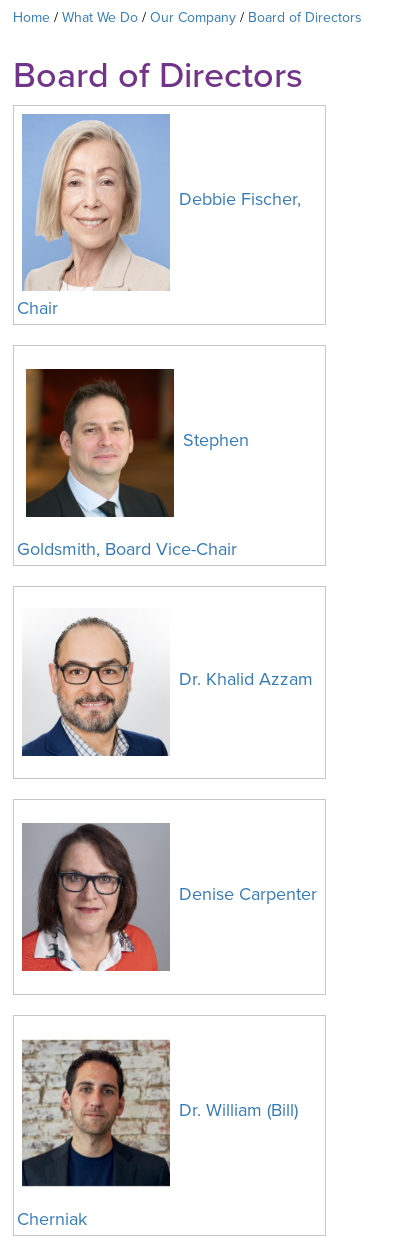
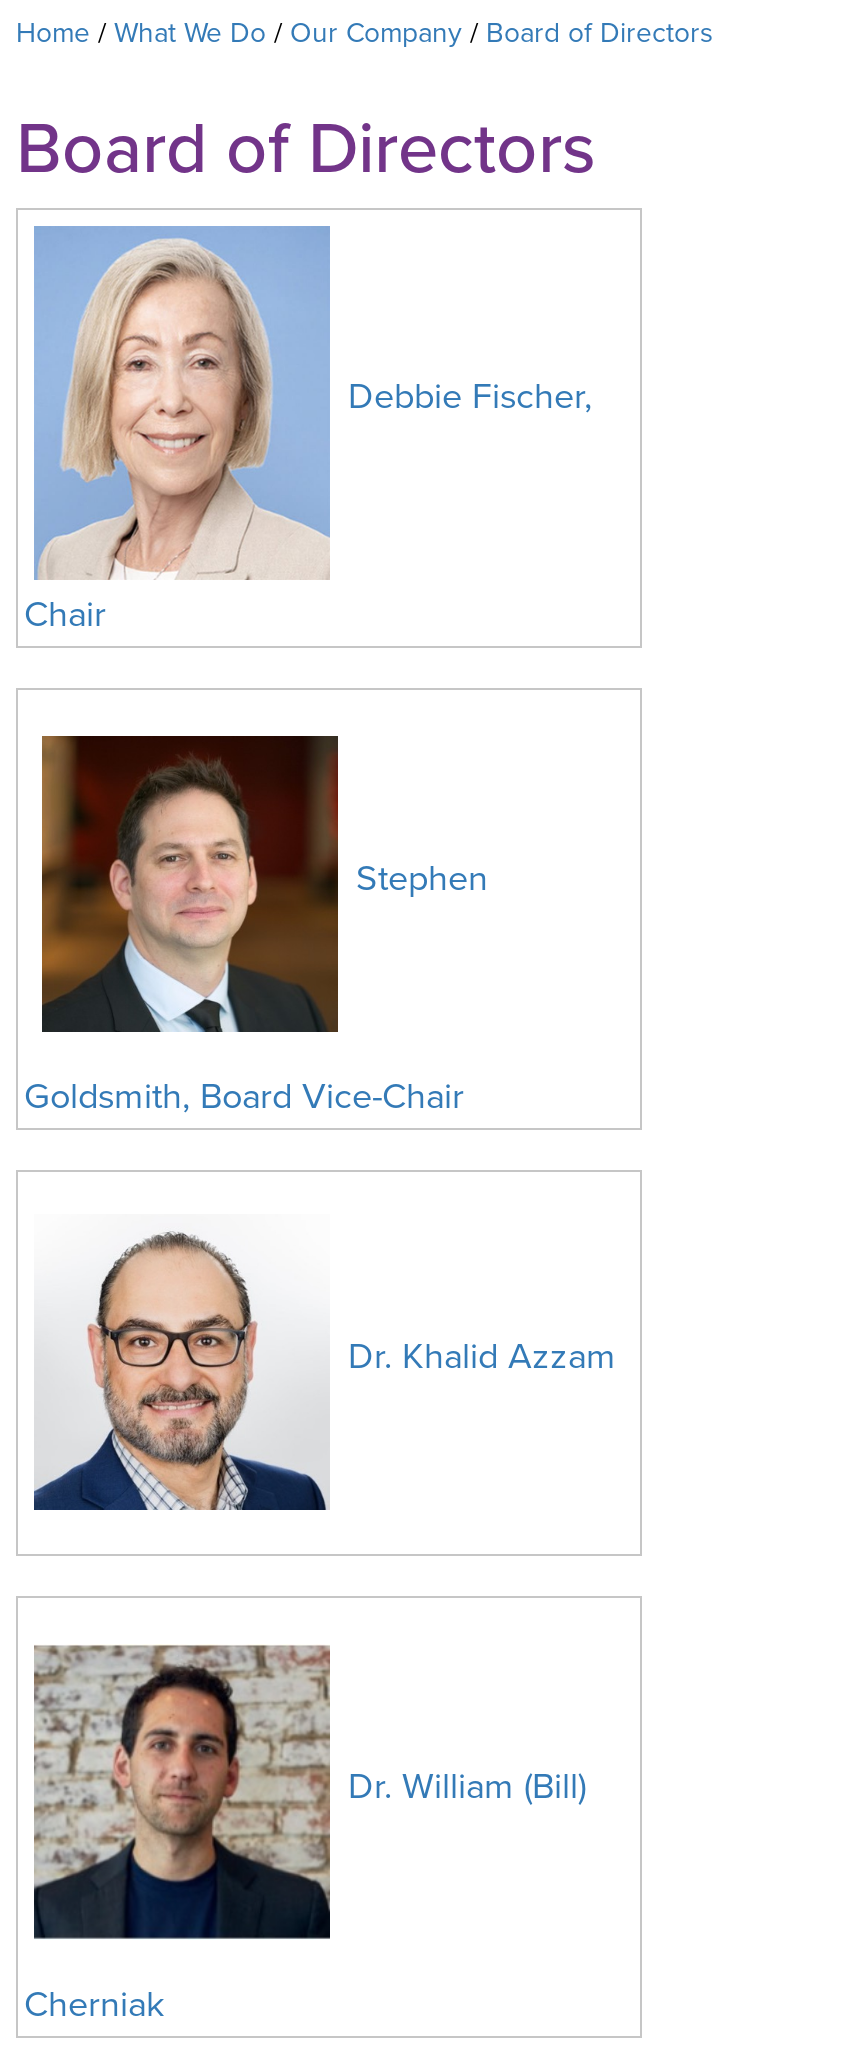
- [image]
- Denise Carpenter
